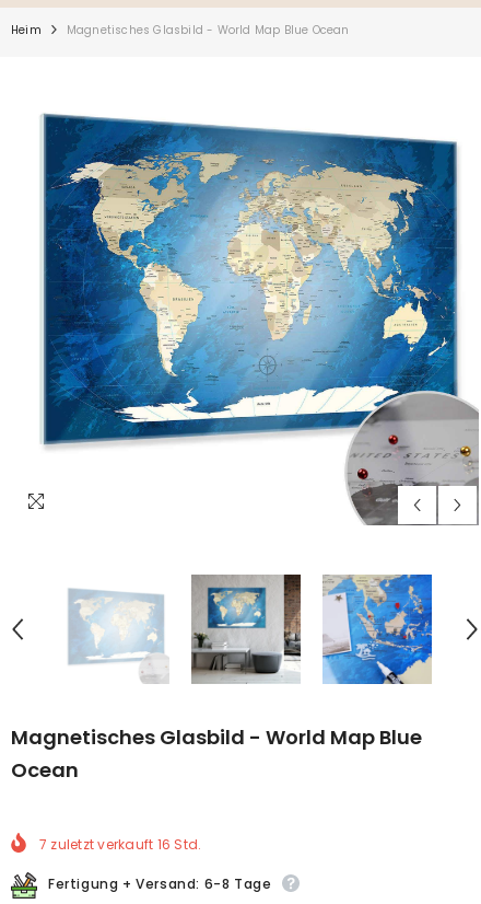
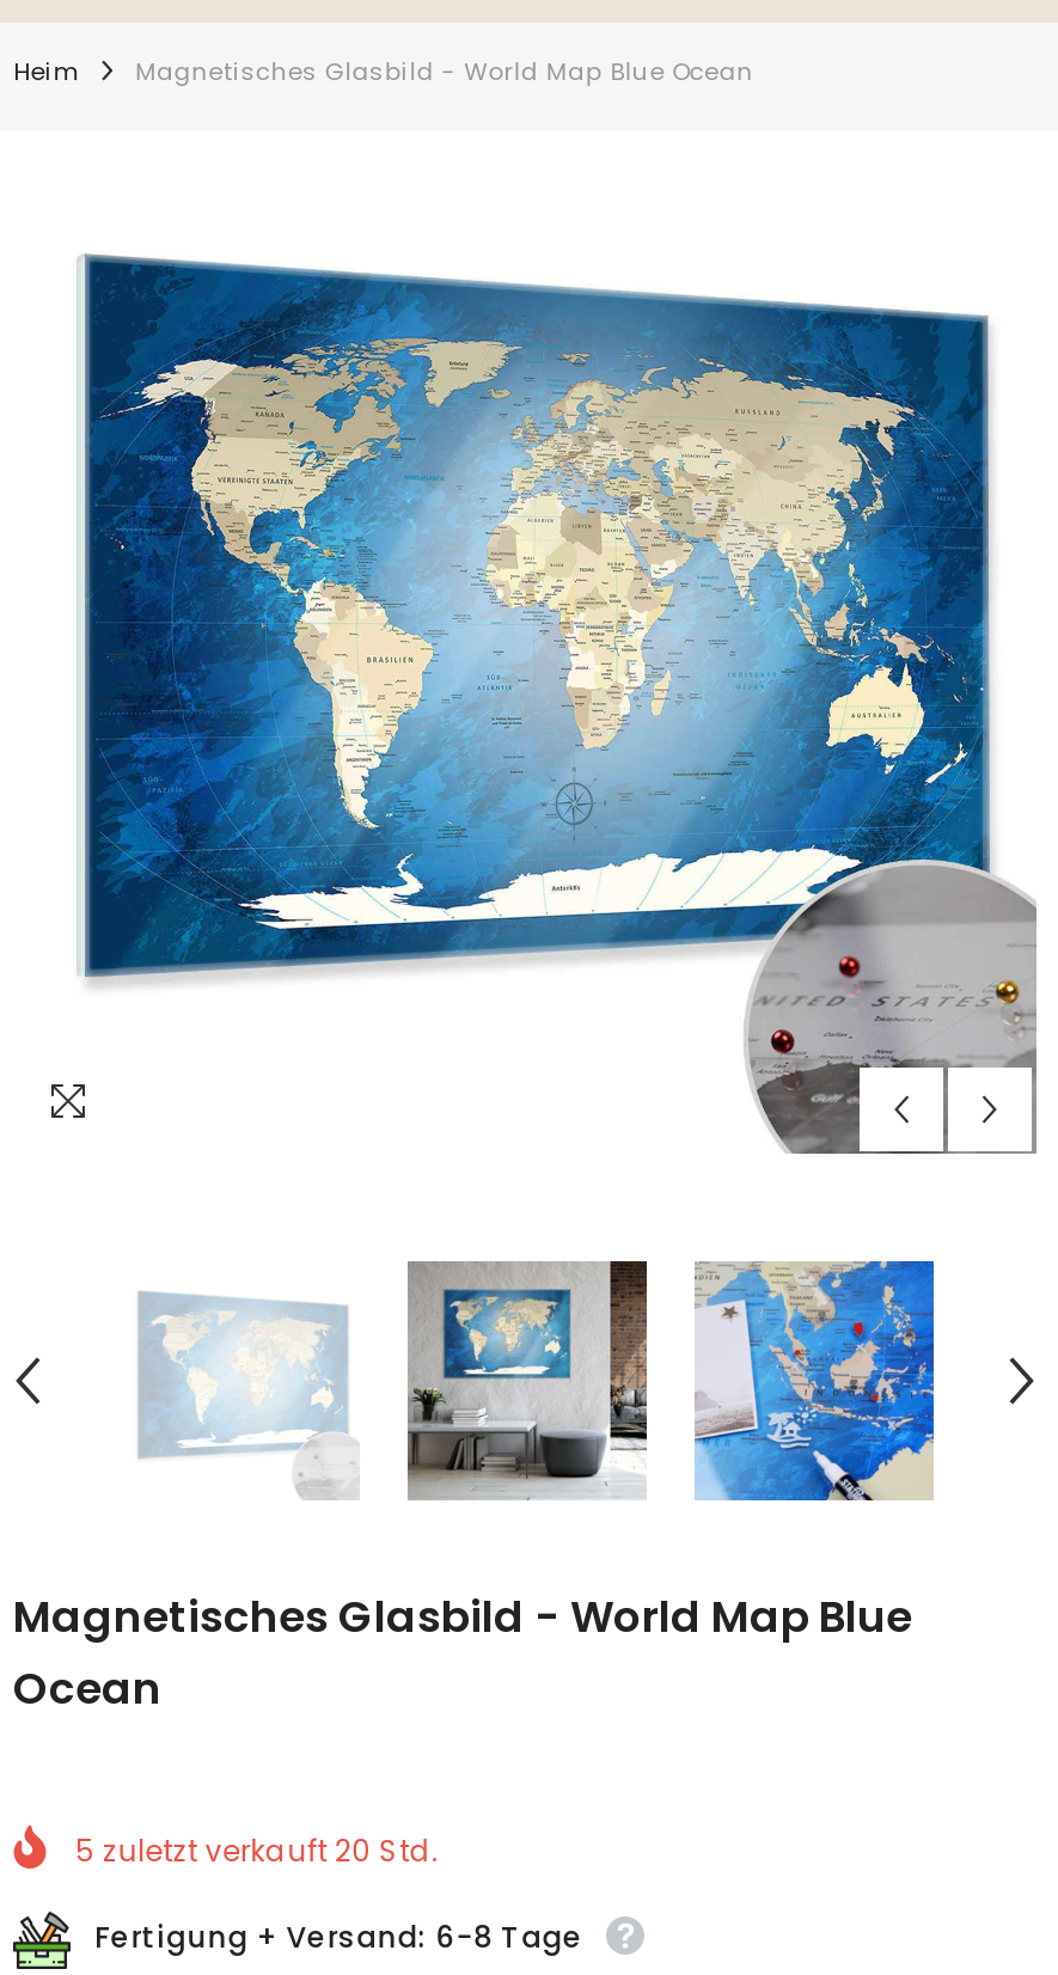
- 7 zuletzt verkauft 16 Std.
+ 5 zuletzt verkauft 20 Std.
